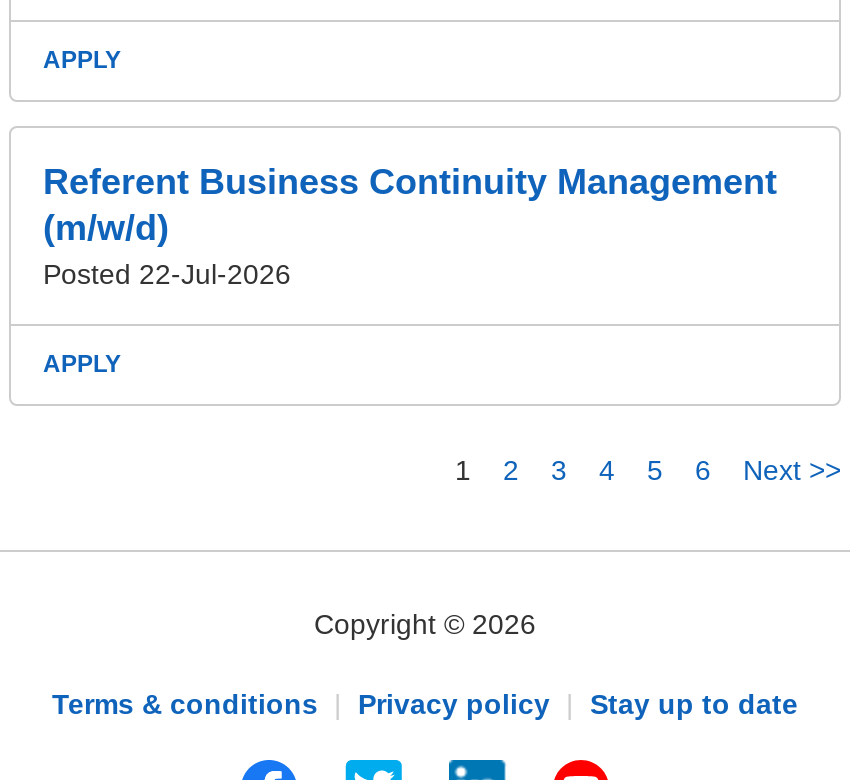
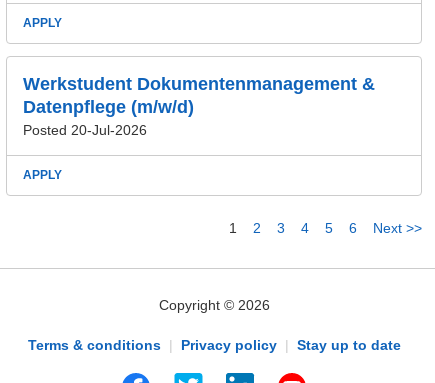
- Referent Business Continuity Management
- (m/w/d)
- Posted 22-Jul-2026
+ Werkstudent Dokumentenmanagement &
+ Datenpflege (m/w/d)
+ Posted 20-Jul-2026
